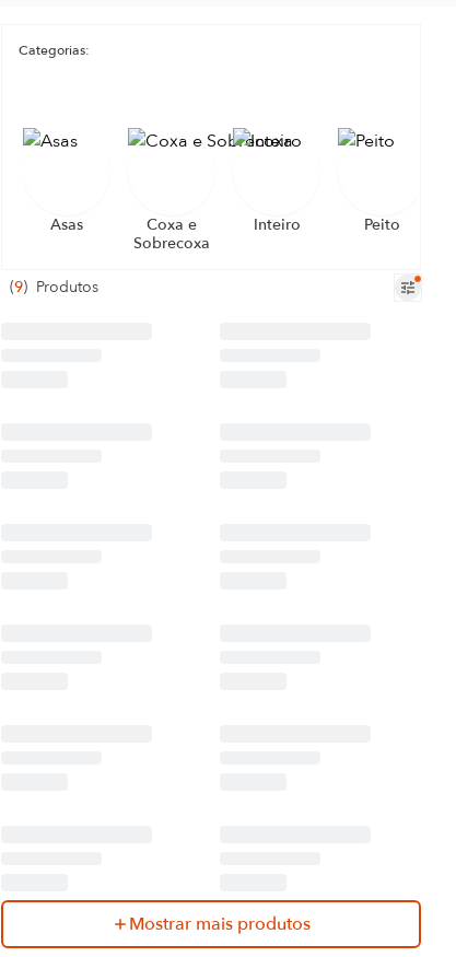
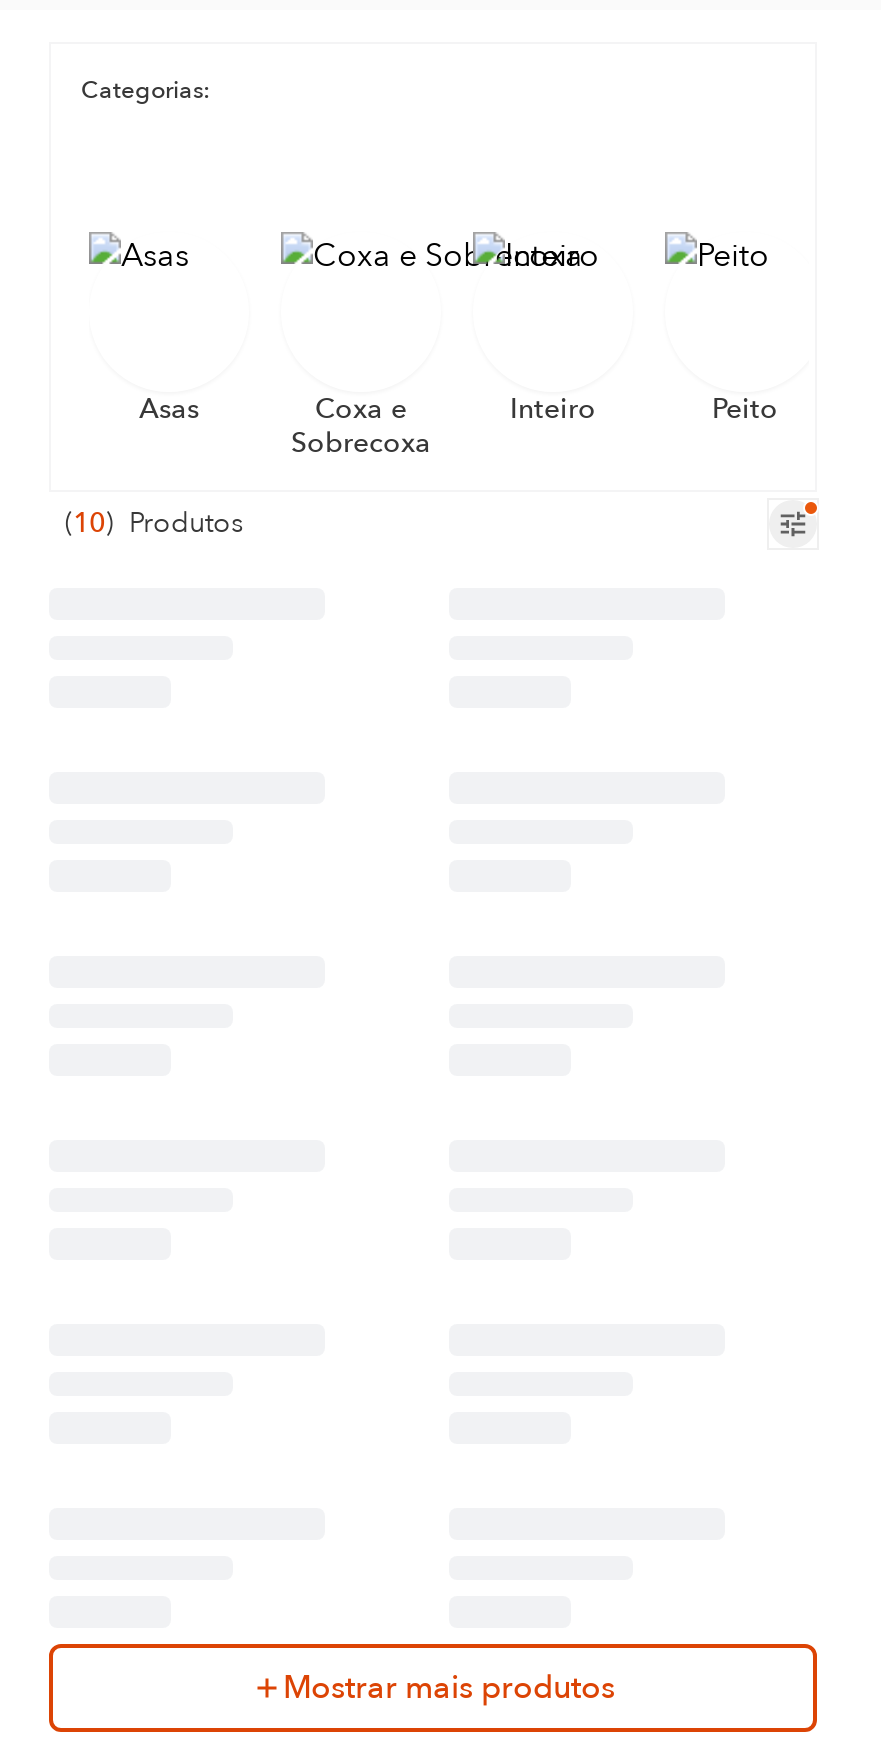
- (9) Produtos
+ (10) Produtos
